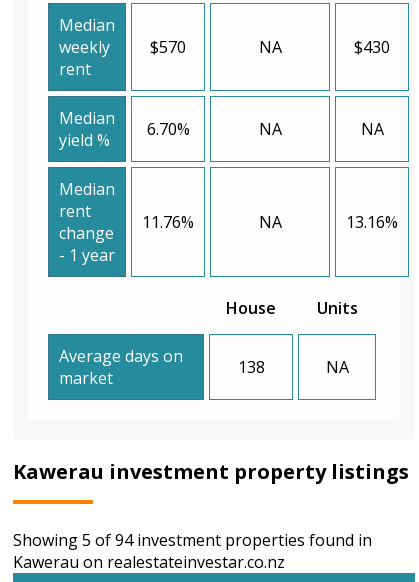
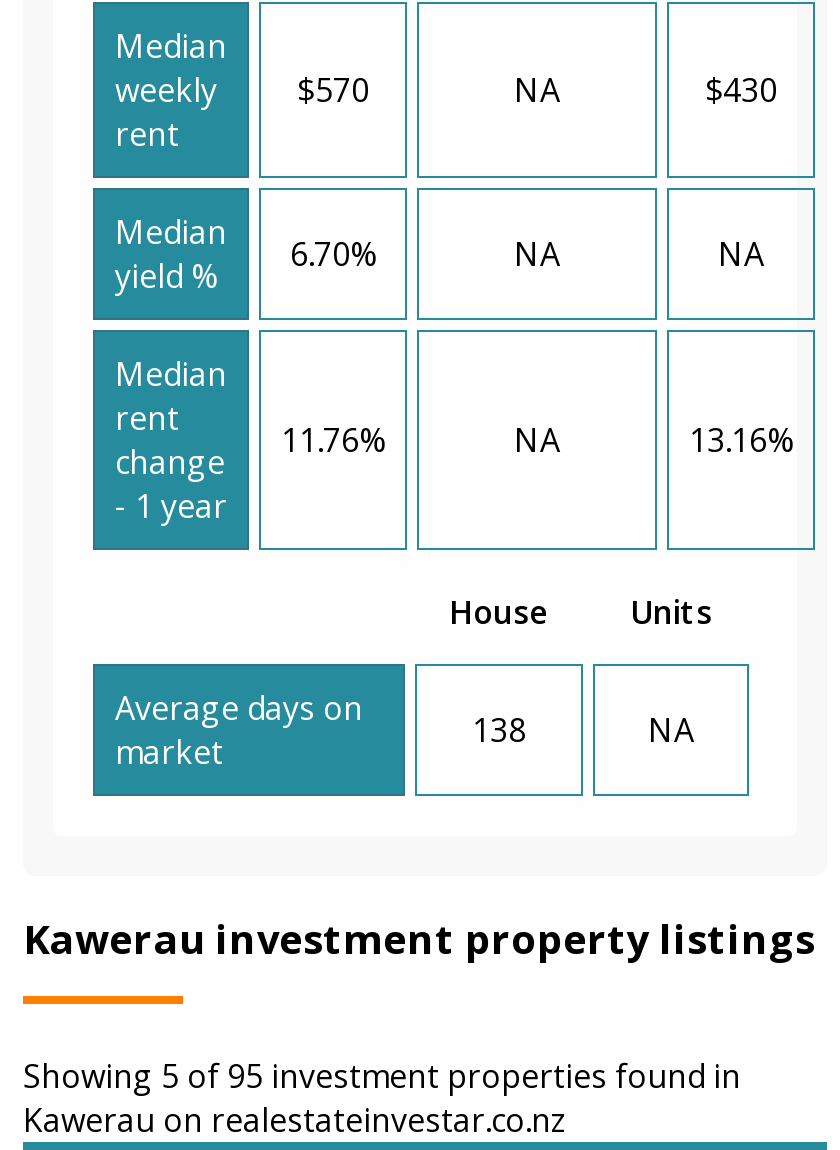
- Showing 5 of 94 investment properties found in
+ Showing 5 of 95 investment properties found in
